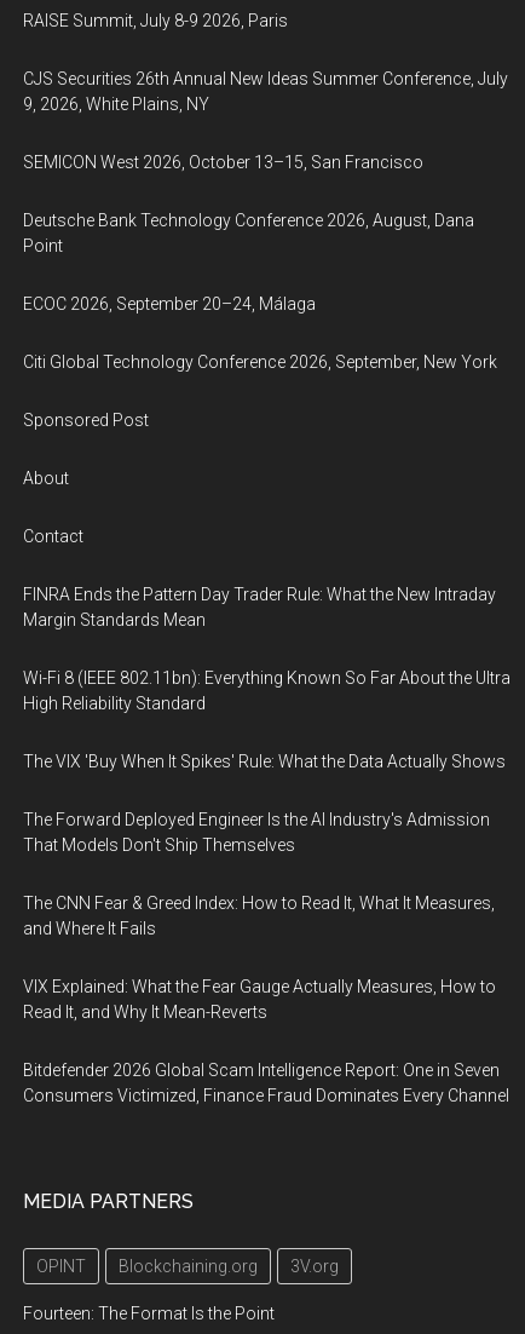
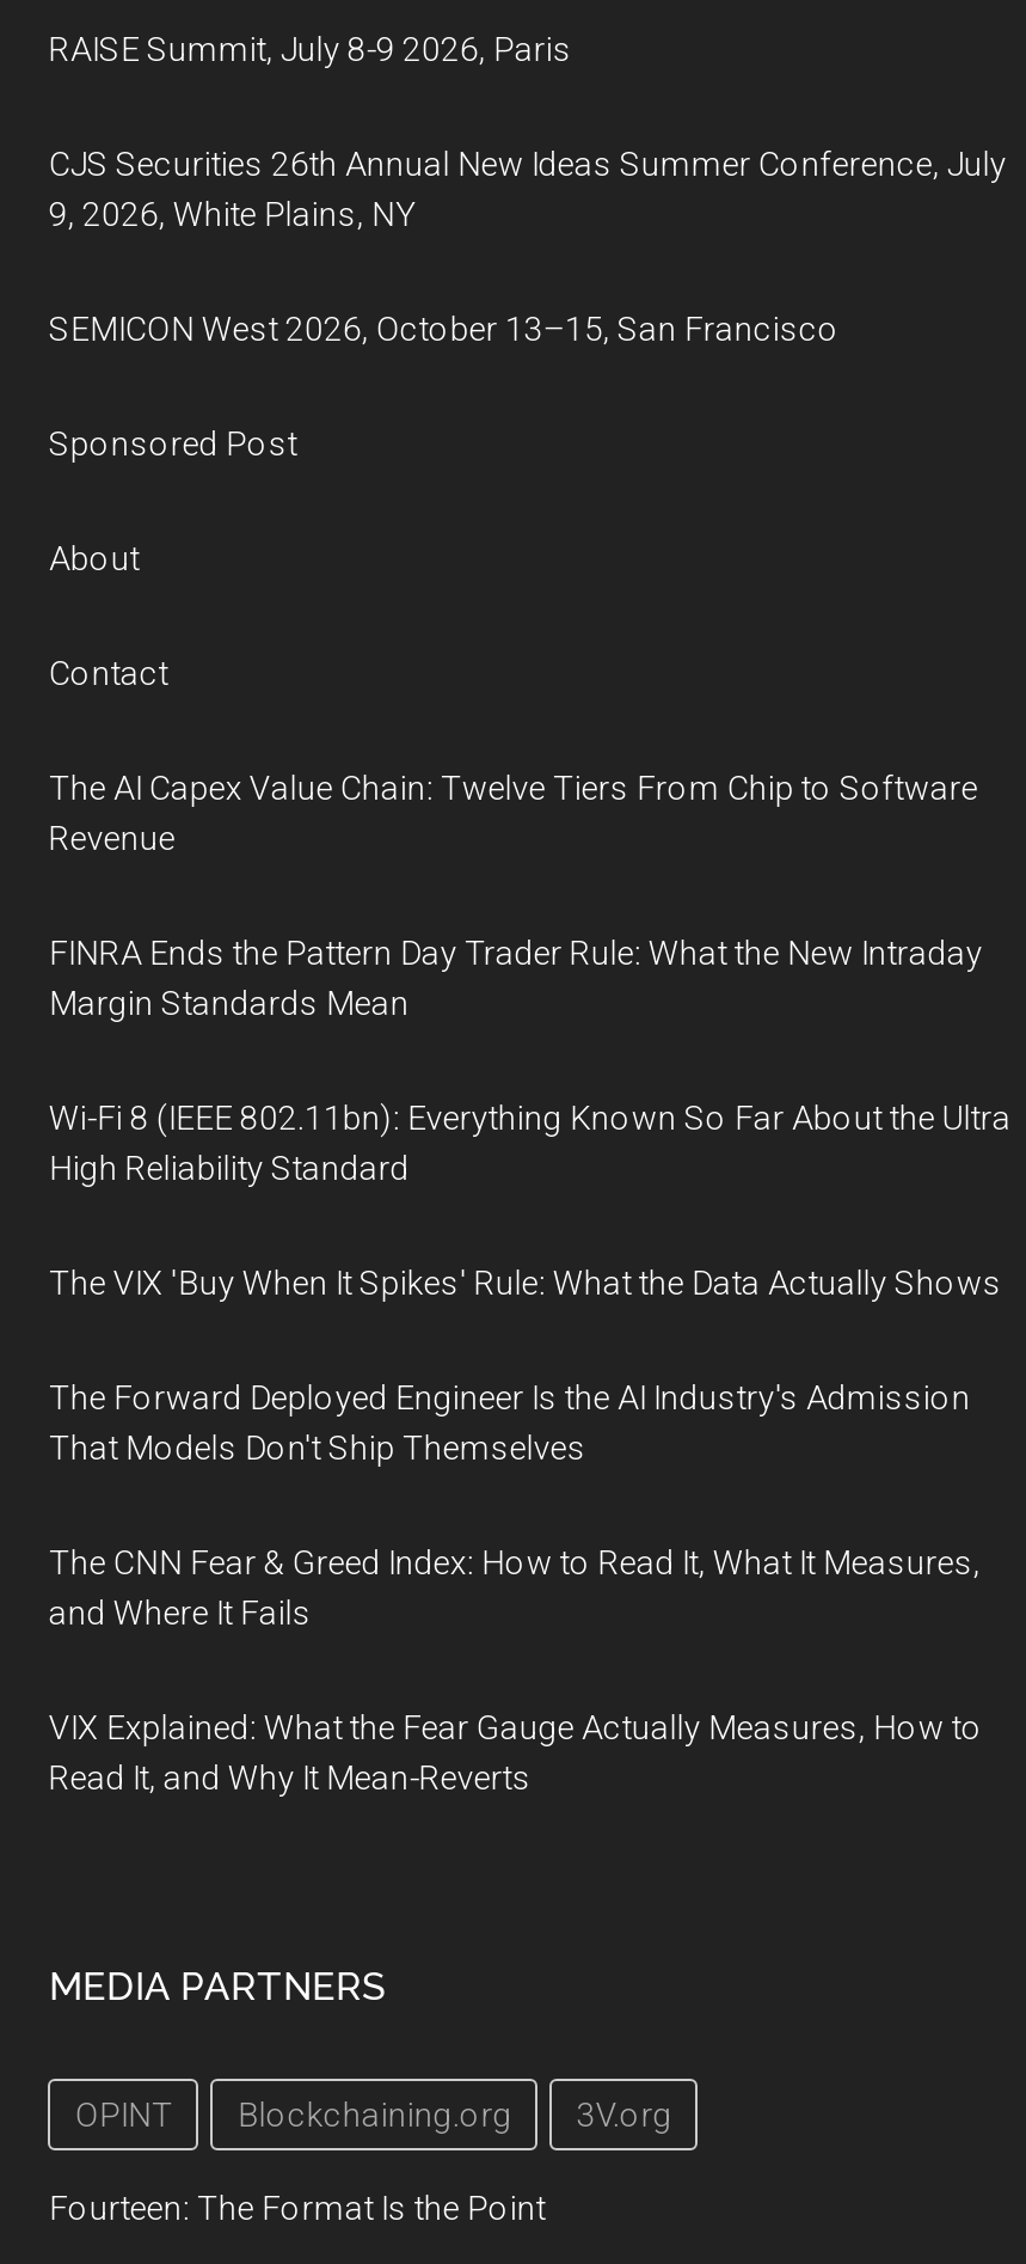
- Deutsche Bank Technology Conference 2026, August, Dana
- Point
- ECOC 2026, September 20–24, Málaga
- Citi Global Technology Conference 2026, September, New York

+ The AI Capex Value Chain: Twelve Tiers From Chip to Software
+ Revenue

- Bitdefender 2026 Global Scam Intelligence Report: One in Seven
- Consumers Victimized, Finance Fraud Dominates Every Channel
